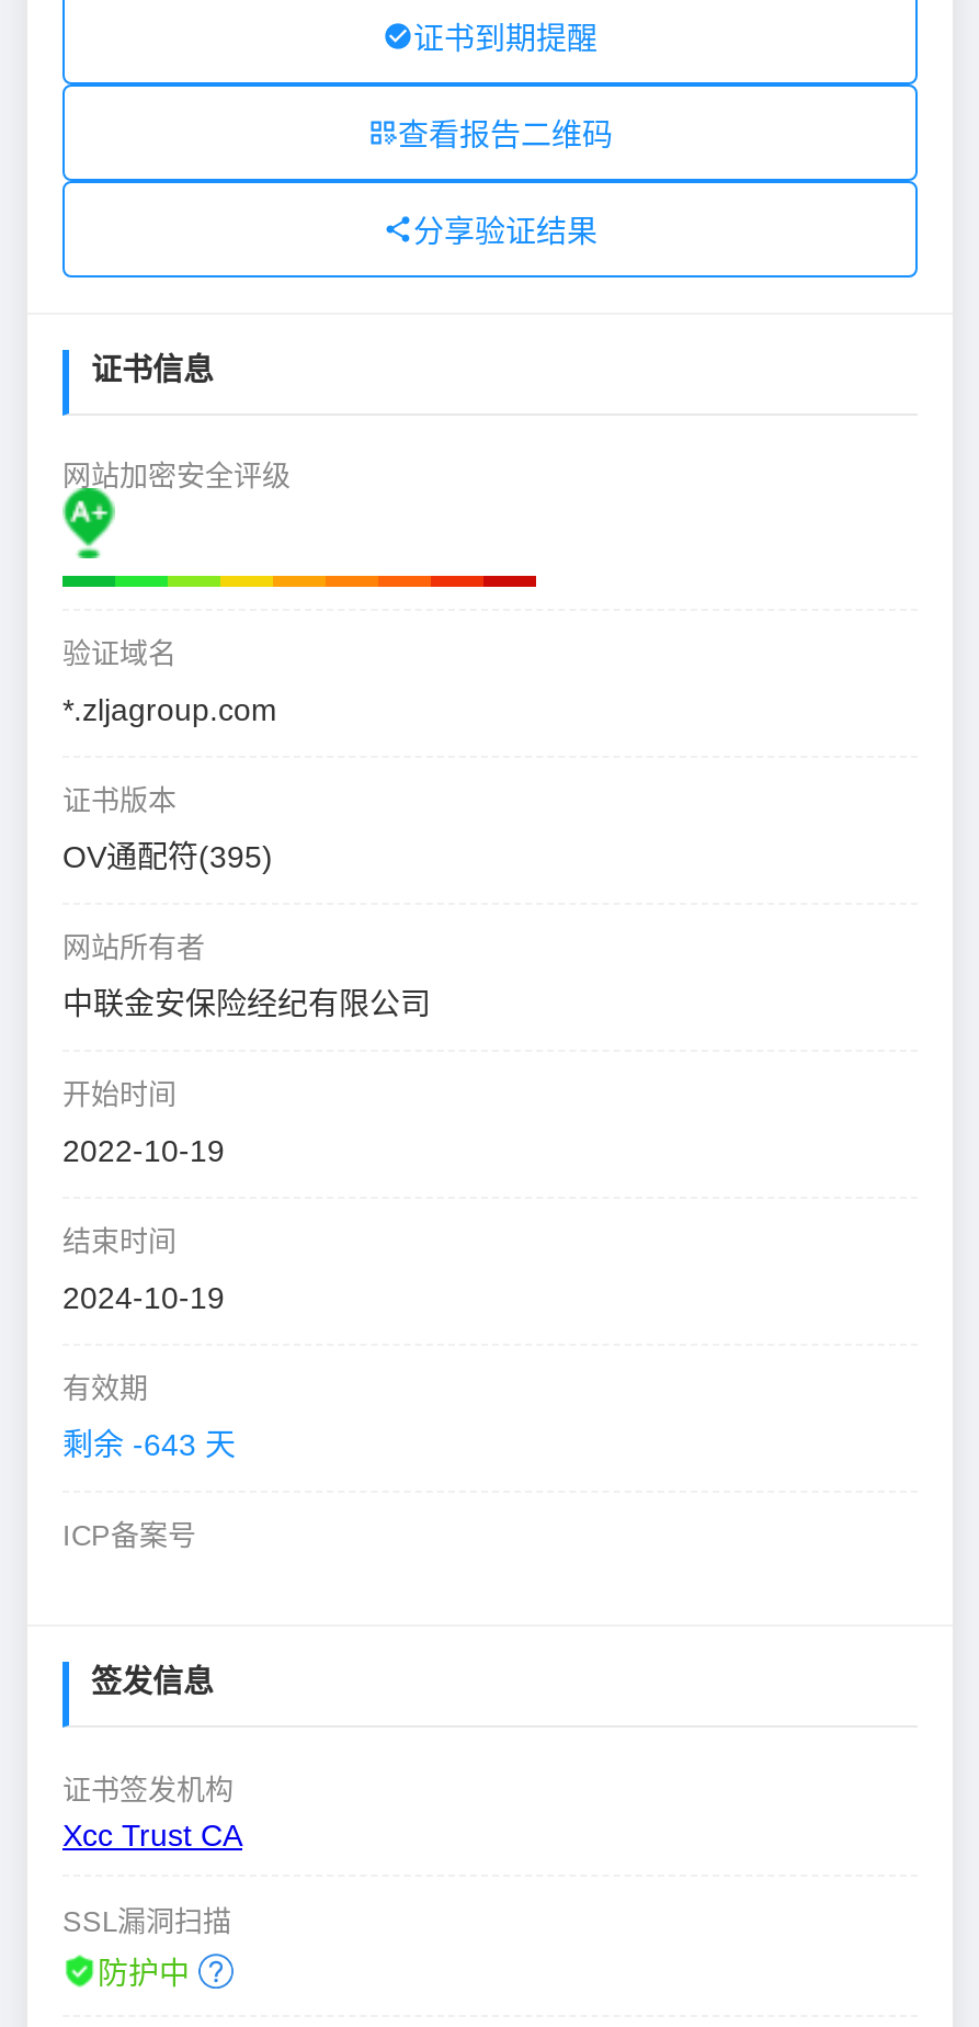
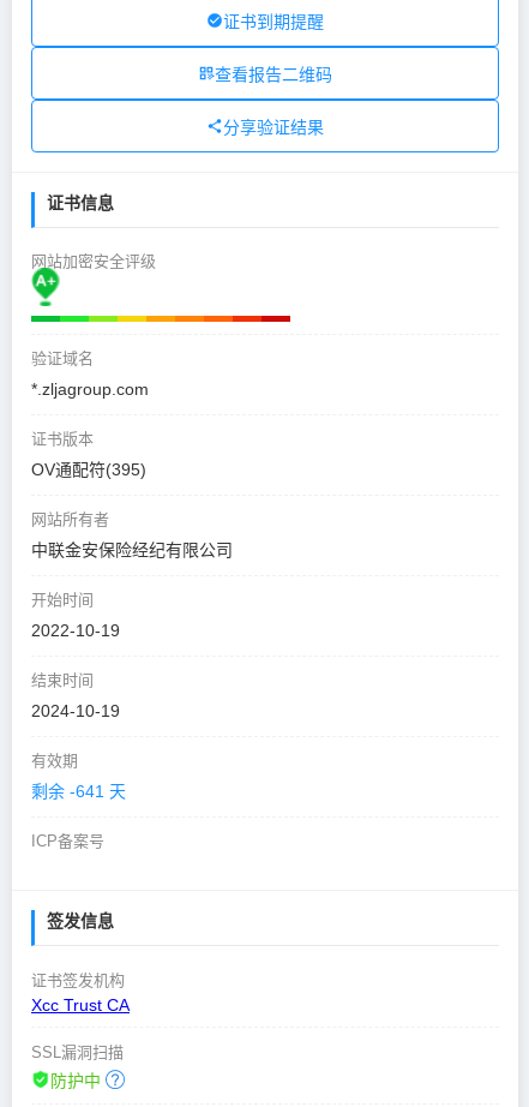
- 剩余 -643 天
+ 剩余 -641 天
